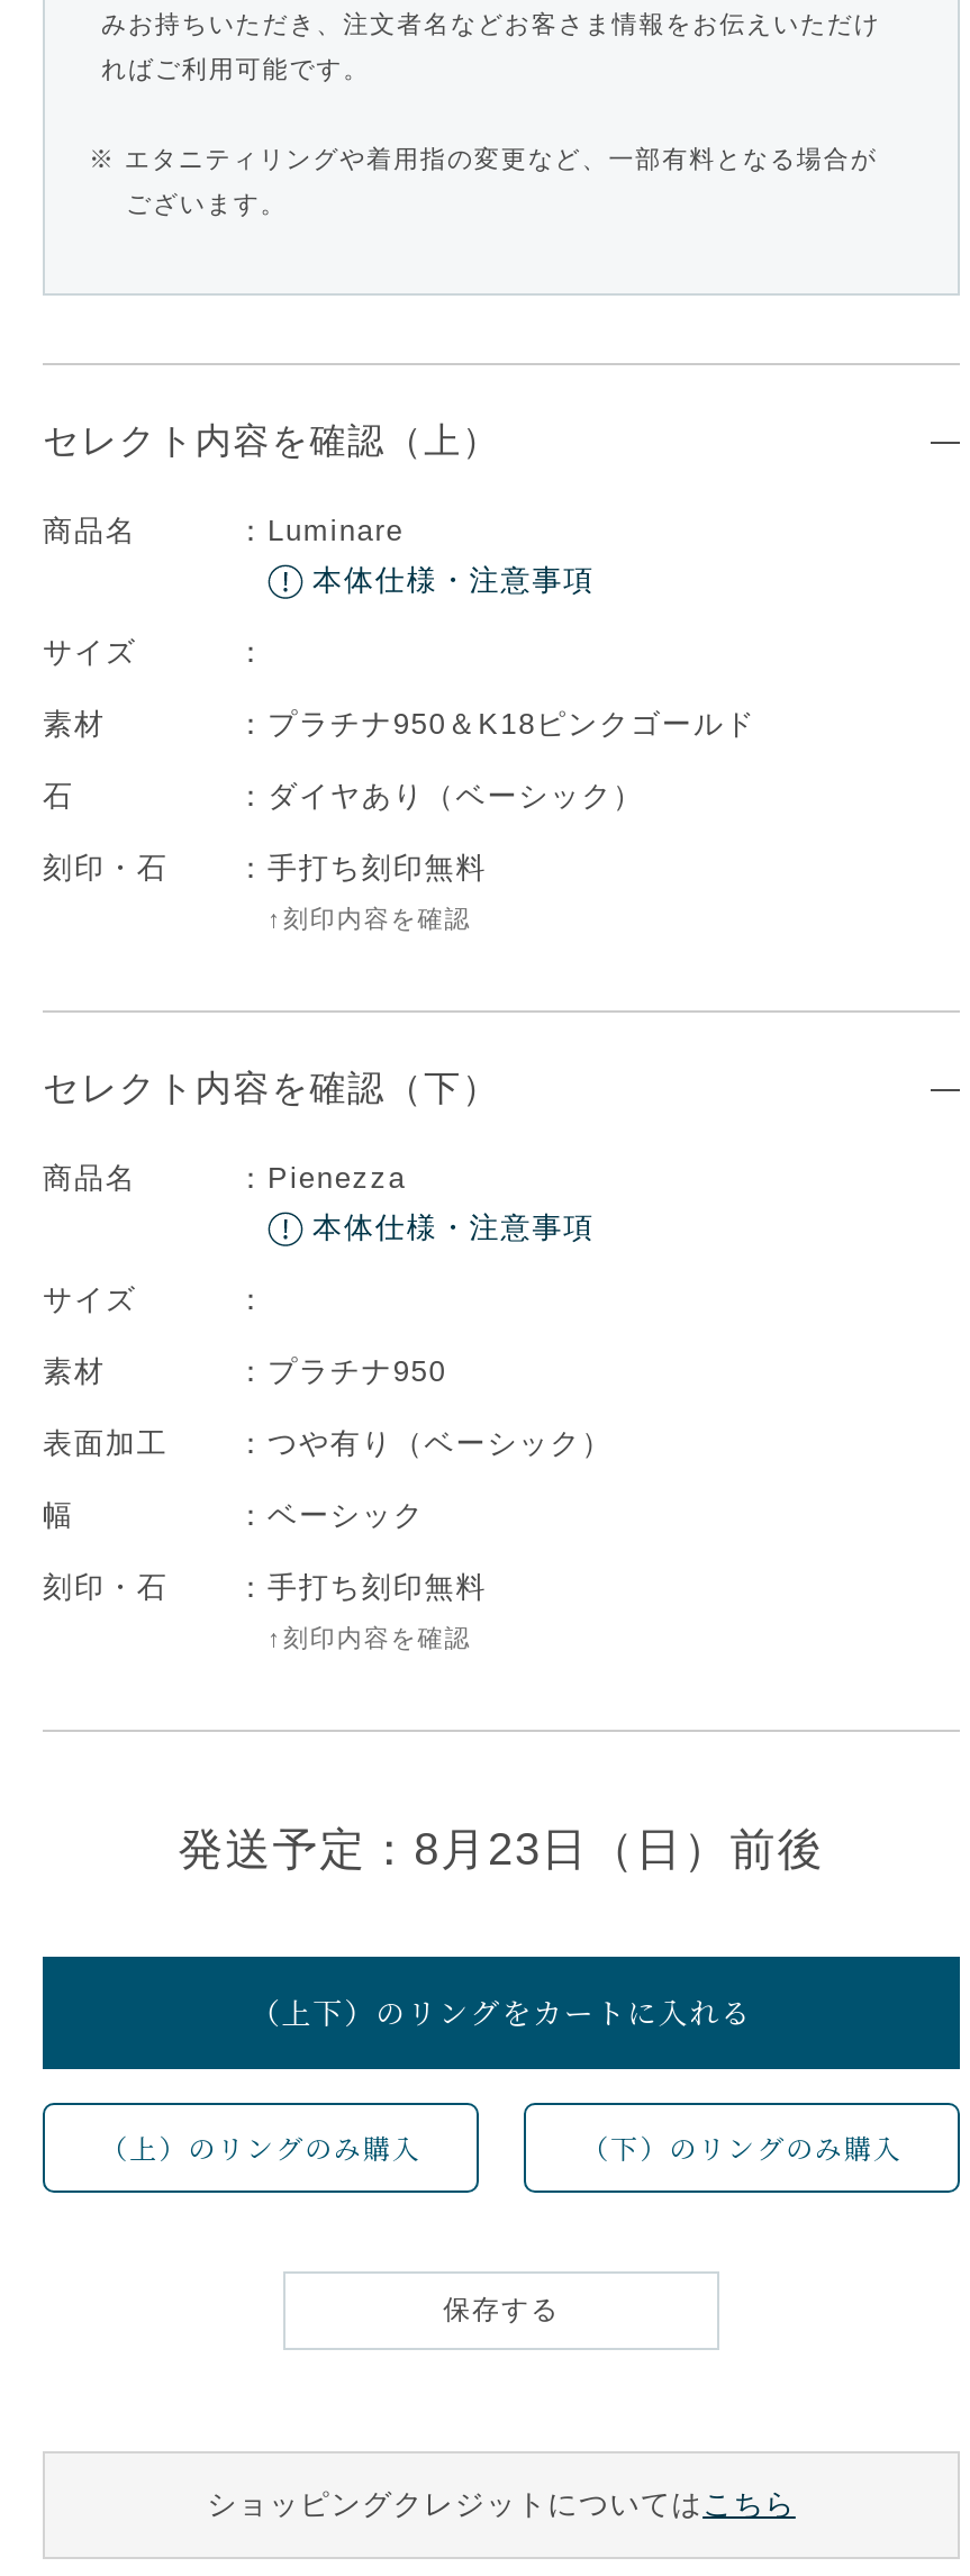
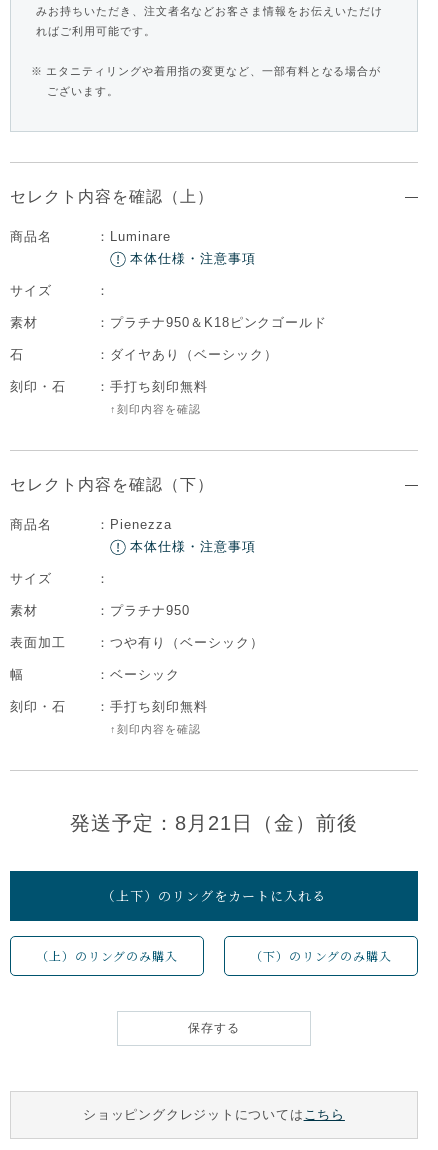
- 発送予定：8月23日（日）前後
+ 発送予定：8月21日（金）前後
